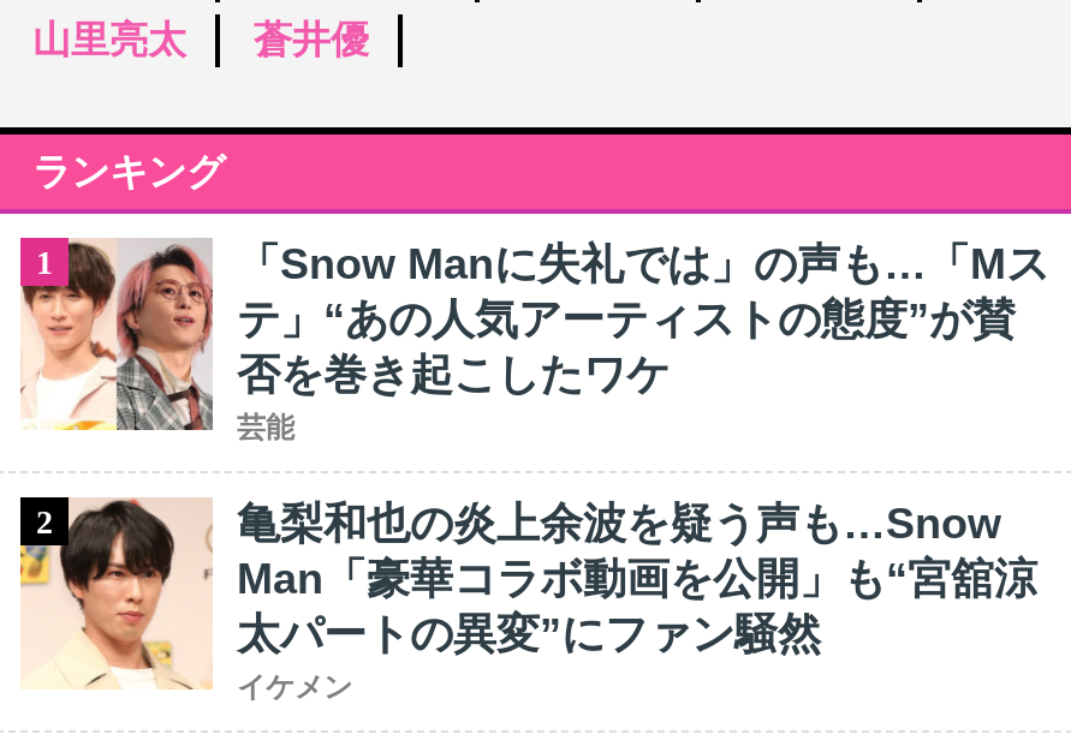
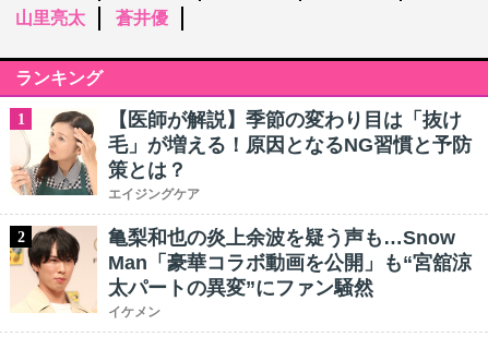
- [image]
- 「Snow Manに失礼では」の声も…「Mス
- テ」“あの人気アーティストの態度”が賛
- 否を巻き起こしたワケ
- 芸能
+ [image]
+ 【医師が解説】季節の変わり目は「抜け
+ 毛」が増える！原因となるNG習慣と予防
+ 策とは？
+ エイジングケア
